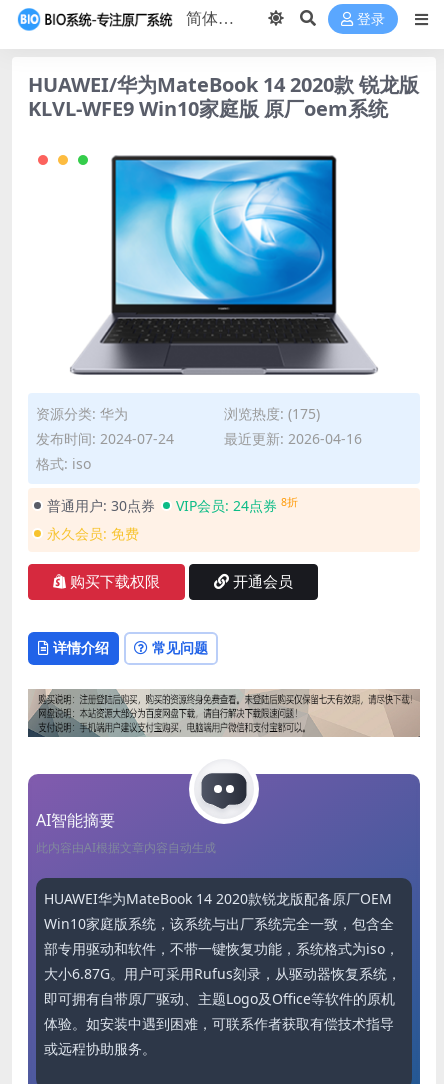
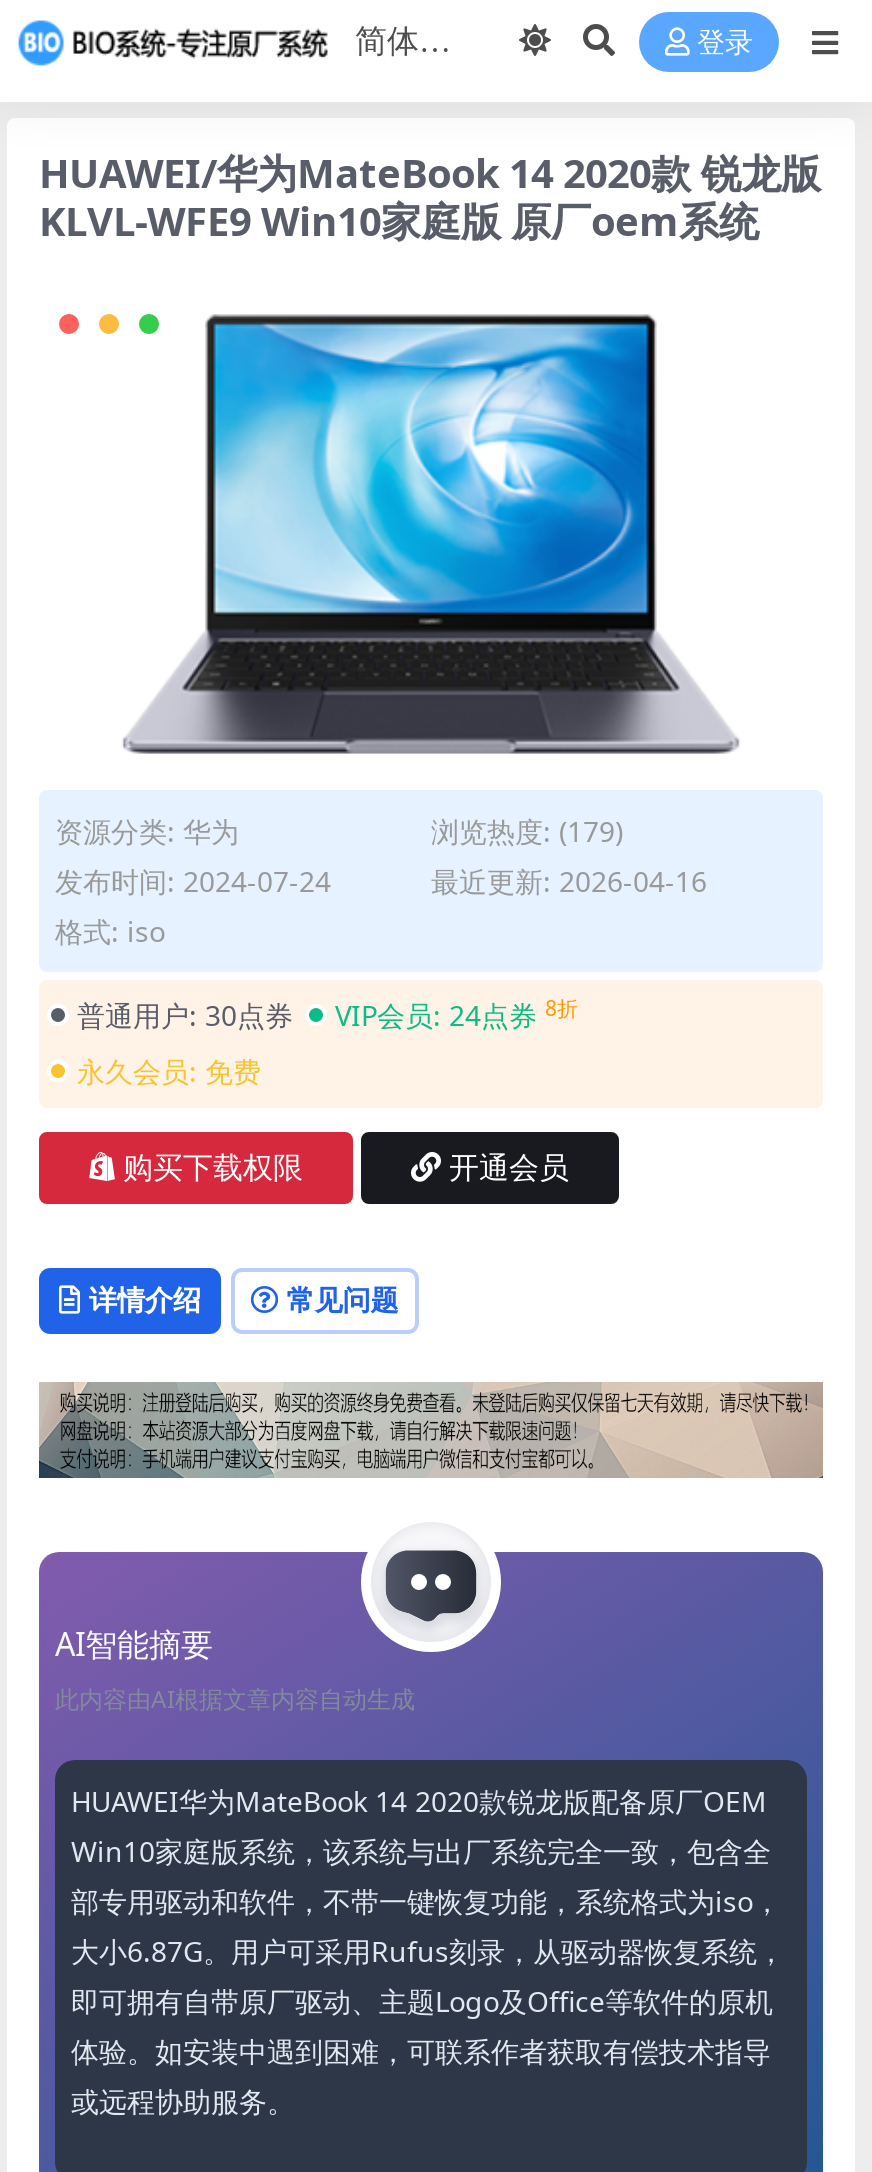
- 浏览热度: (175)
+ 浏览热度: (179)
